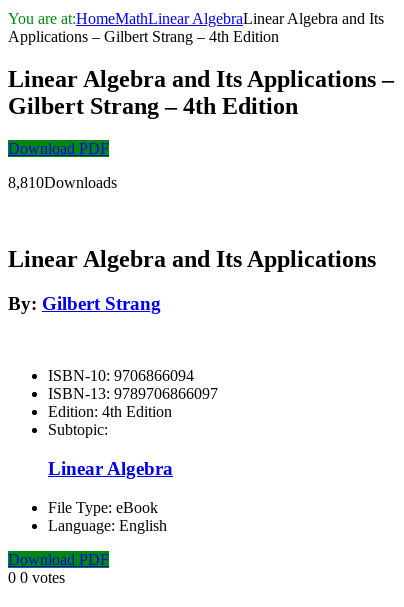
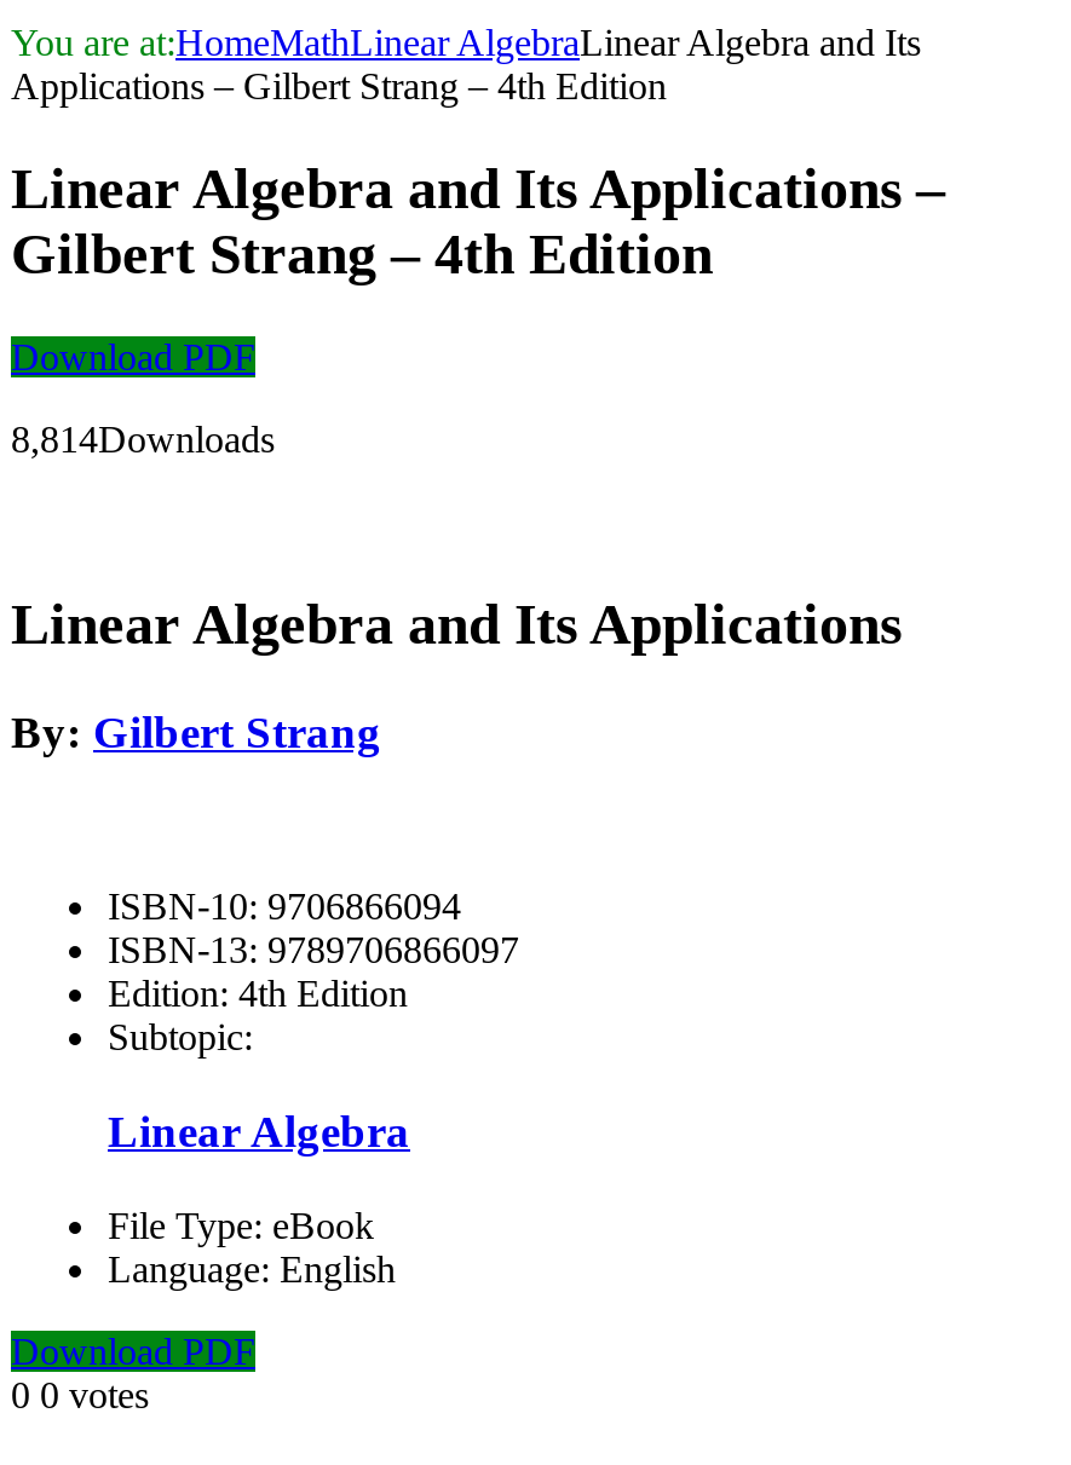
- 8,810Downloads
+ 8,814Downloads
